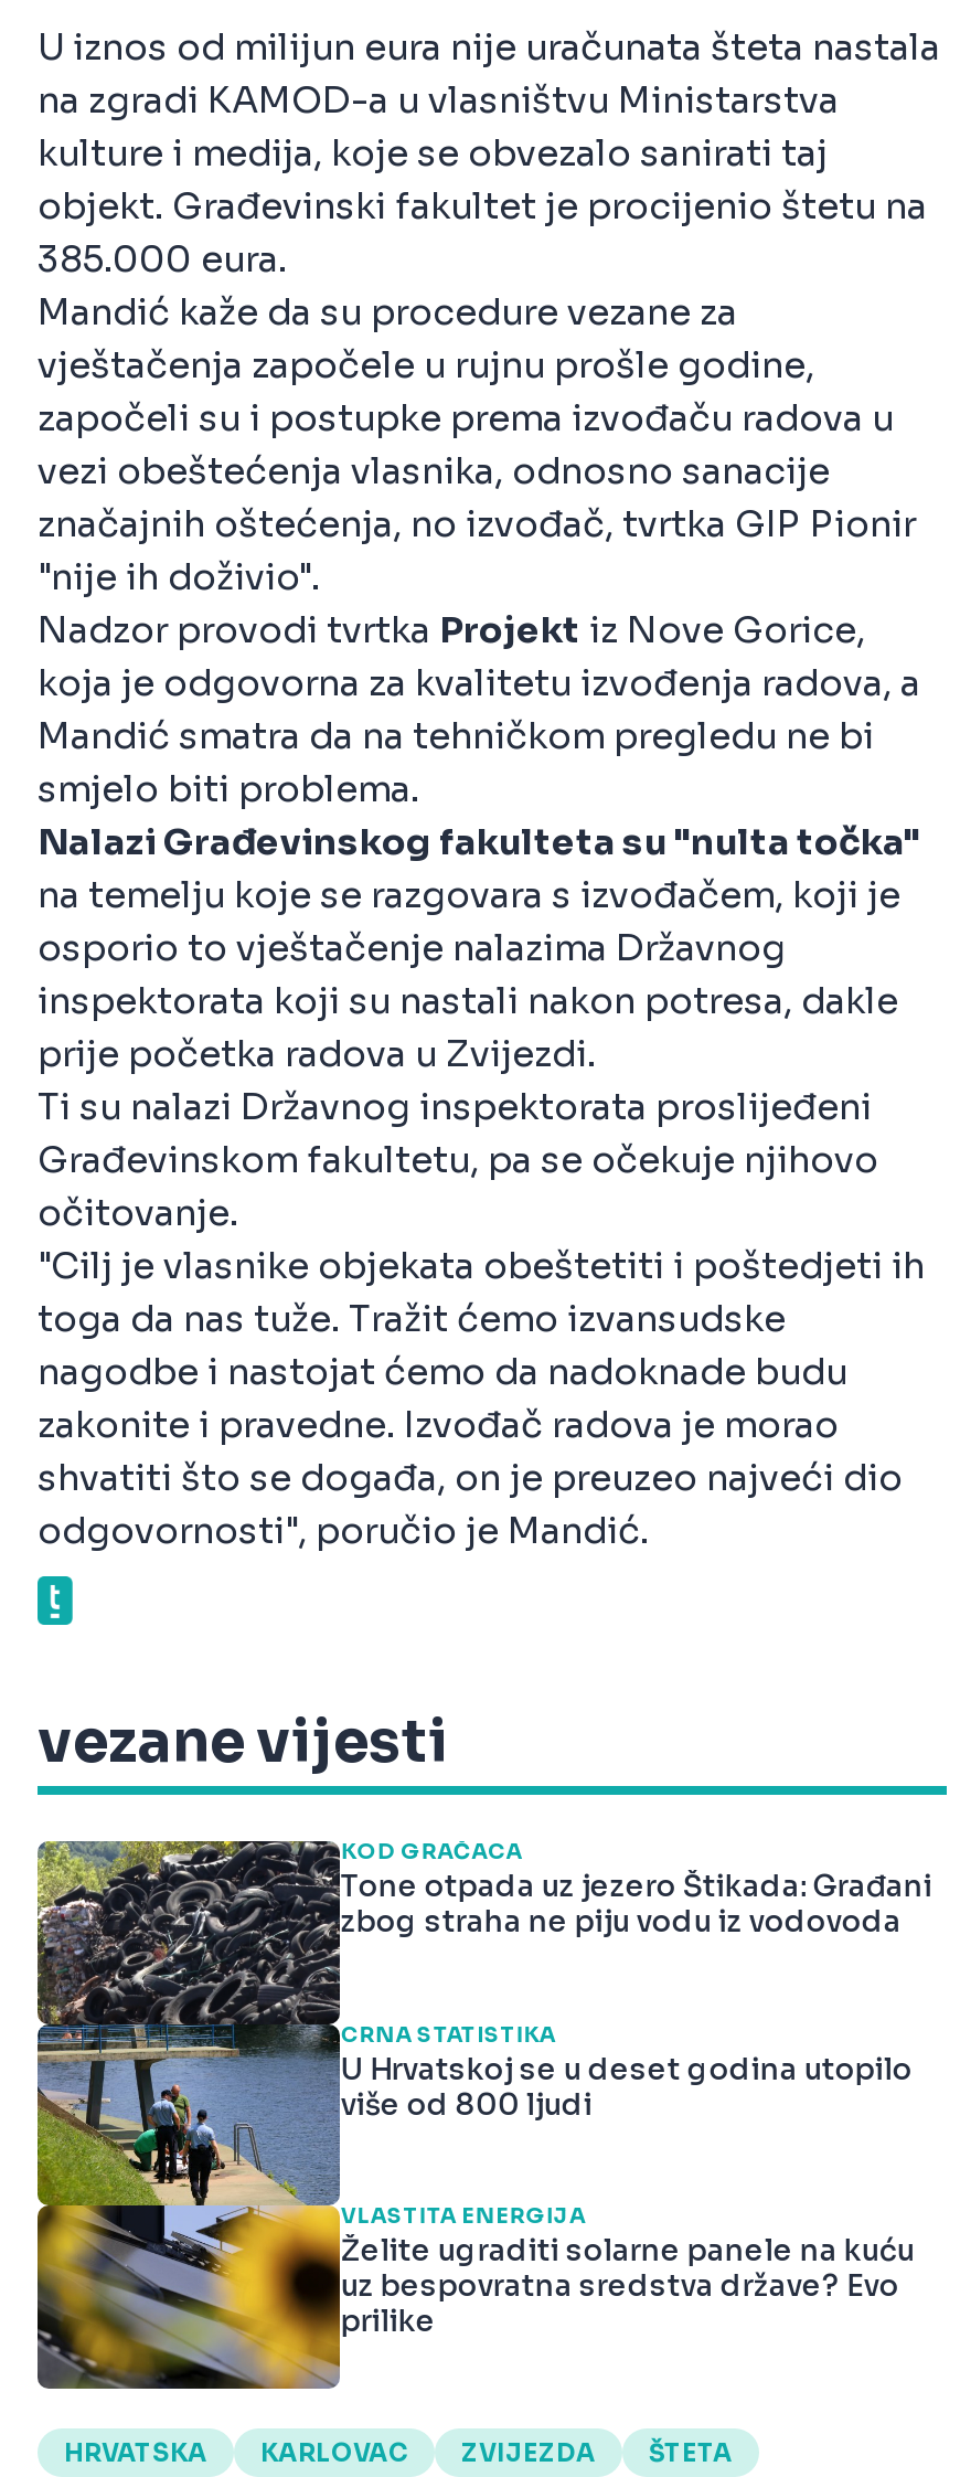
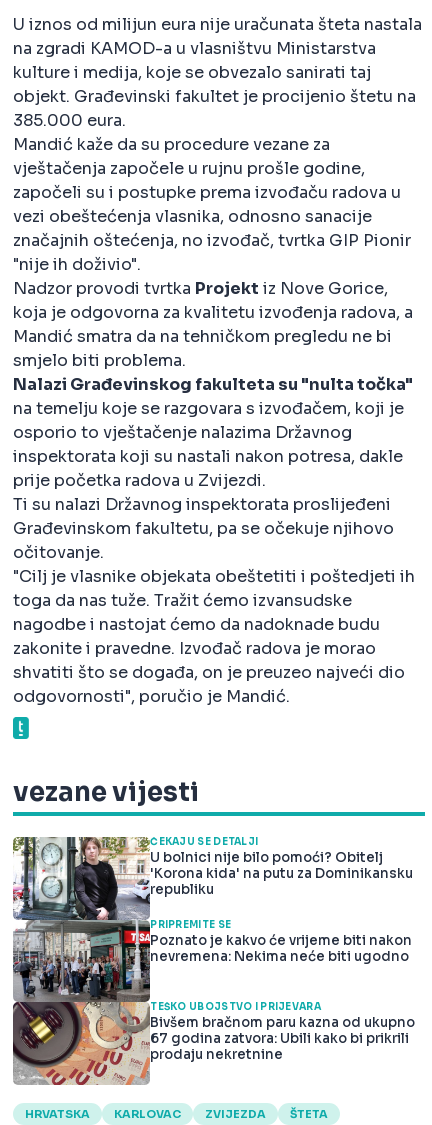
- [image]
- KOD GRAČACA
- Tone otpada uz jezero Štikada: Građani
- zbog straha ne piju vodu iz vodovoda
+ [image]
+ ČEKAJU SE DETALJI
+ U bolnici nije bilo pomoći? Obitelj
+ 'Korona kida' na putu za Dominikansku
+ republiku

- CRNA STATISTIKA
- U Hrvatskoj se u deset godina utopilo
- više od 800 ljudi
+ PRIPREMITE SE
+ Poznato je kakvo će vrijeme biti nakon
+ nevremena: Nekima neće biti ugodno

- VLASTITA ENERGIJA
- Želite ugraditi solarne panele na kuću
- uz bespovratna sredstva države? Evo
- prilike
+ TEŠKO UBOJSTVO I PRIJEVARA
+ Bivšem bračnom paru kazna od ukupno
+ 67 godina zatvora: Ubili kako bi prikrili
+ prodaju nekretnine
